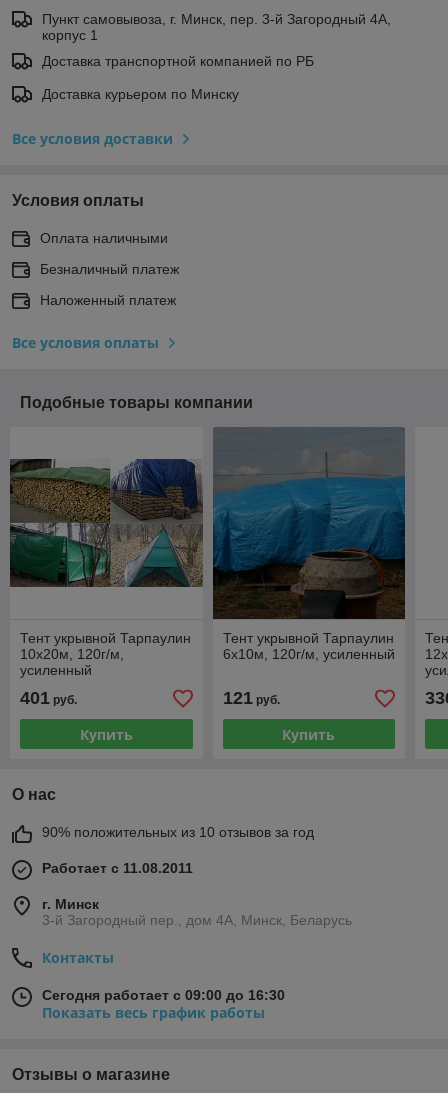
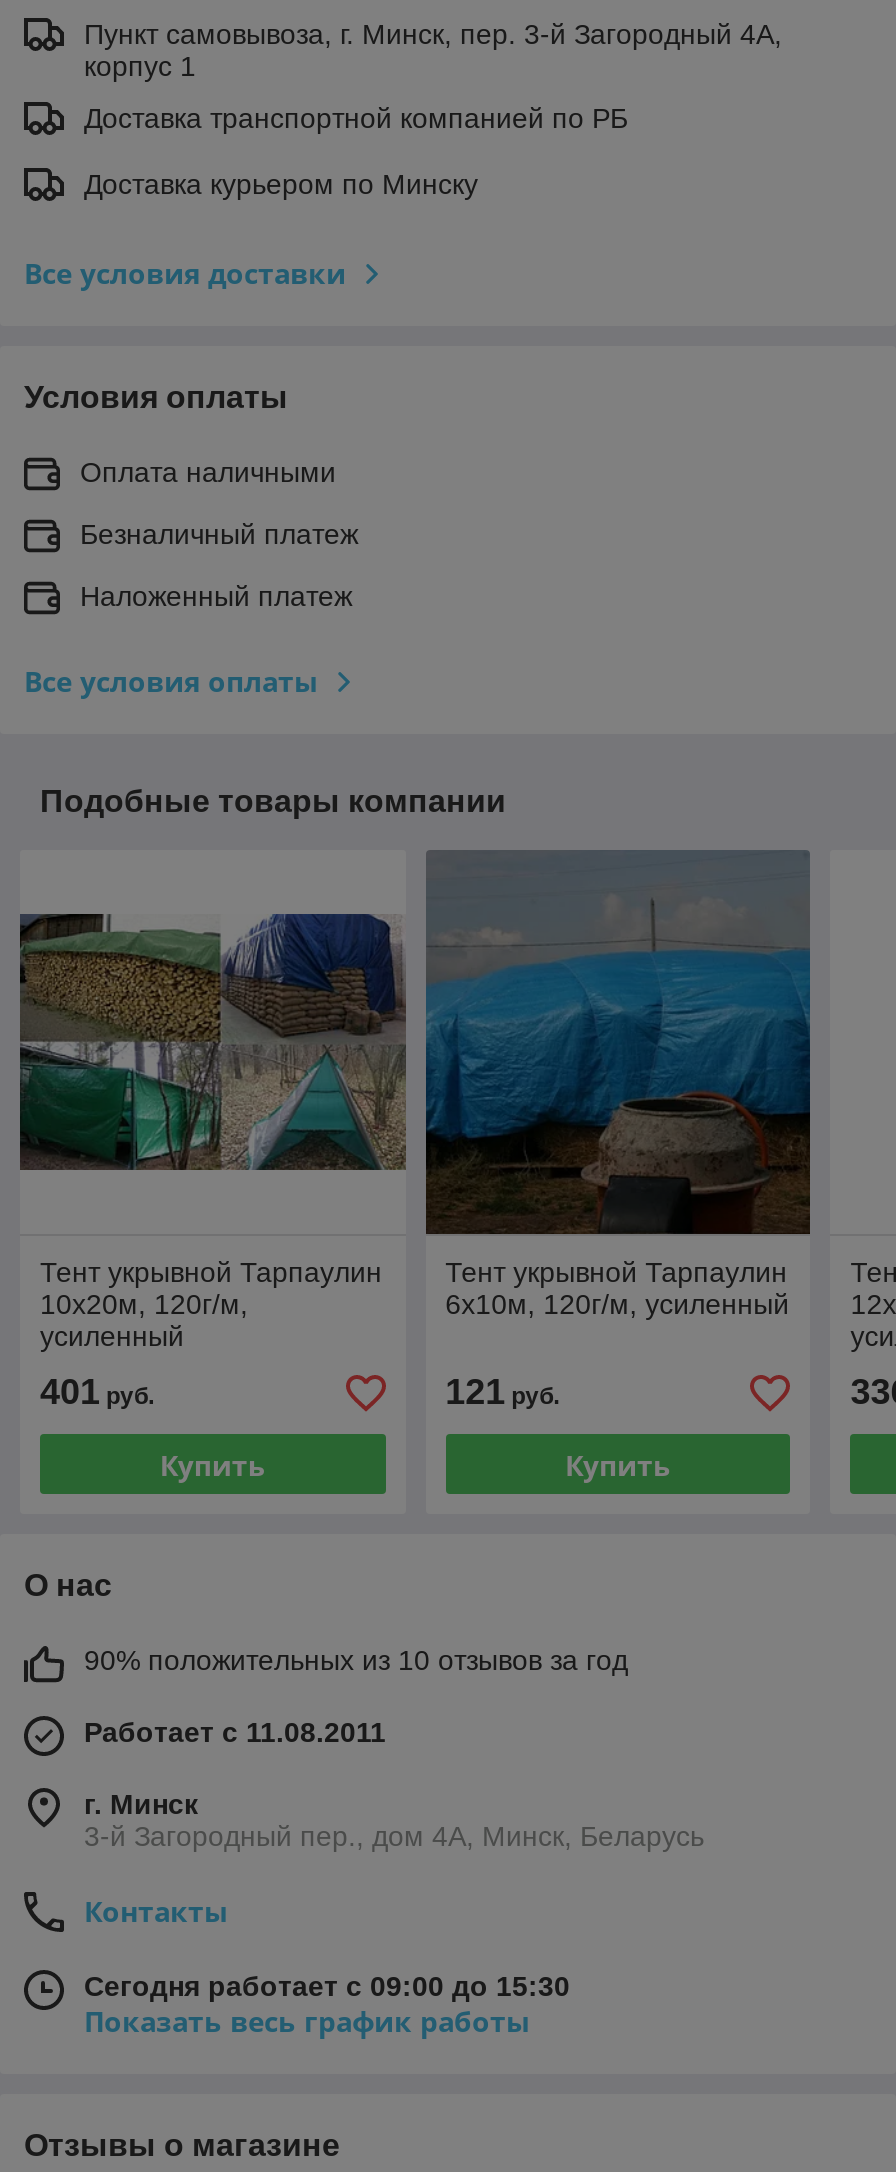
- Сегодня работает с 09:00 до 16:30
+ Сегодня работает с 09:00 до 15:30
